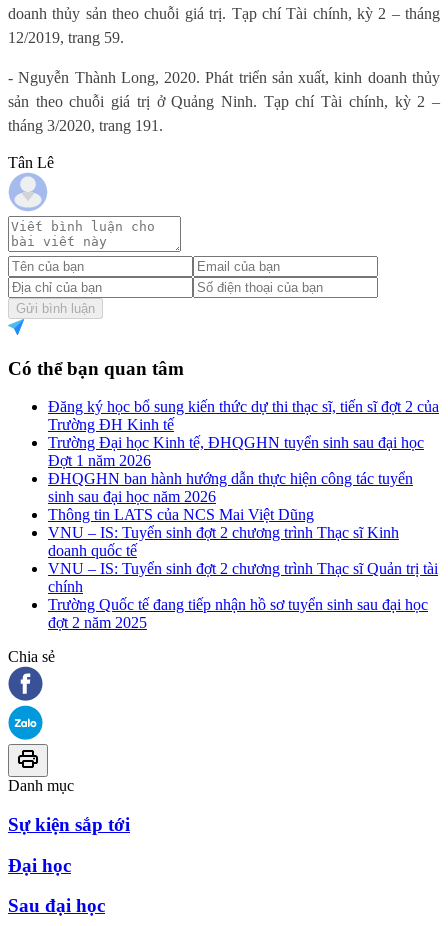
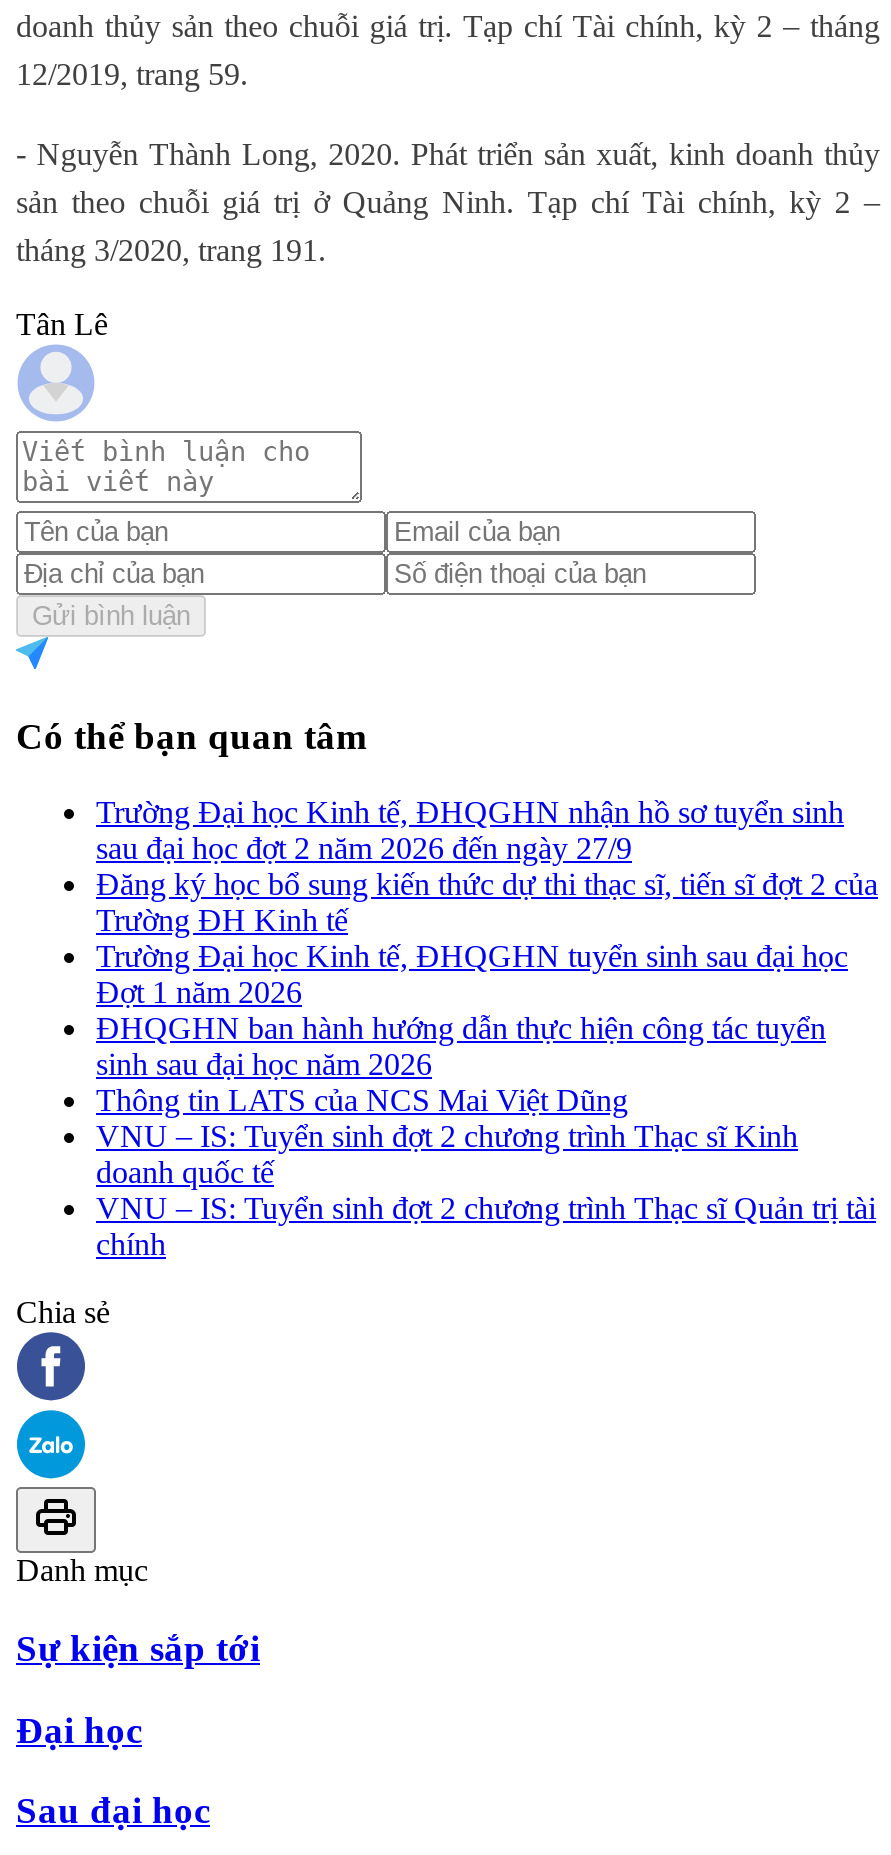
+ Trường Đại học Kinh tế, ĐHQGHN nhận hồ sơ tuyển sinh
+ sau đại học đợt 2 năm 2026 đến ngày 27/9

moved down: Đăng ký học bổ sung kiến thức dự thi thạc sĩ, tiến sĩ đợt 2 của | Trường ĐH Kinh tế | Trường Đại học Kinh tế, ĐHQGHN tuyển sinh sau đại học | ... | VNU – IS: Tuyển sinh đợt 2 chương trình Thạc sĩ Quản trị tài | chính

- Trường Quốc tế đang tiếp nhận hồ sơ tuyển sinh sau đại học
- đợt 2 năm 2025
